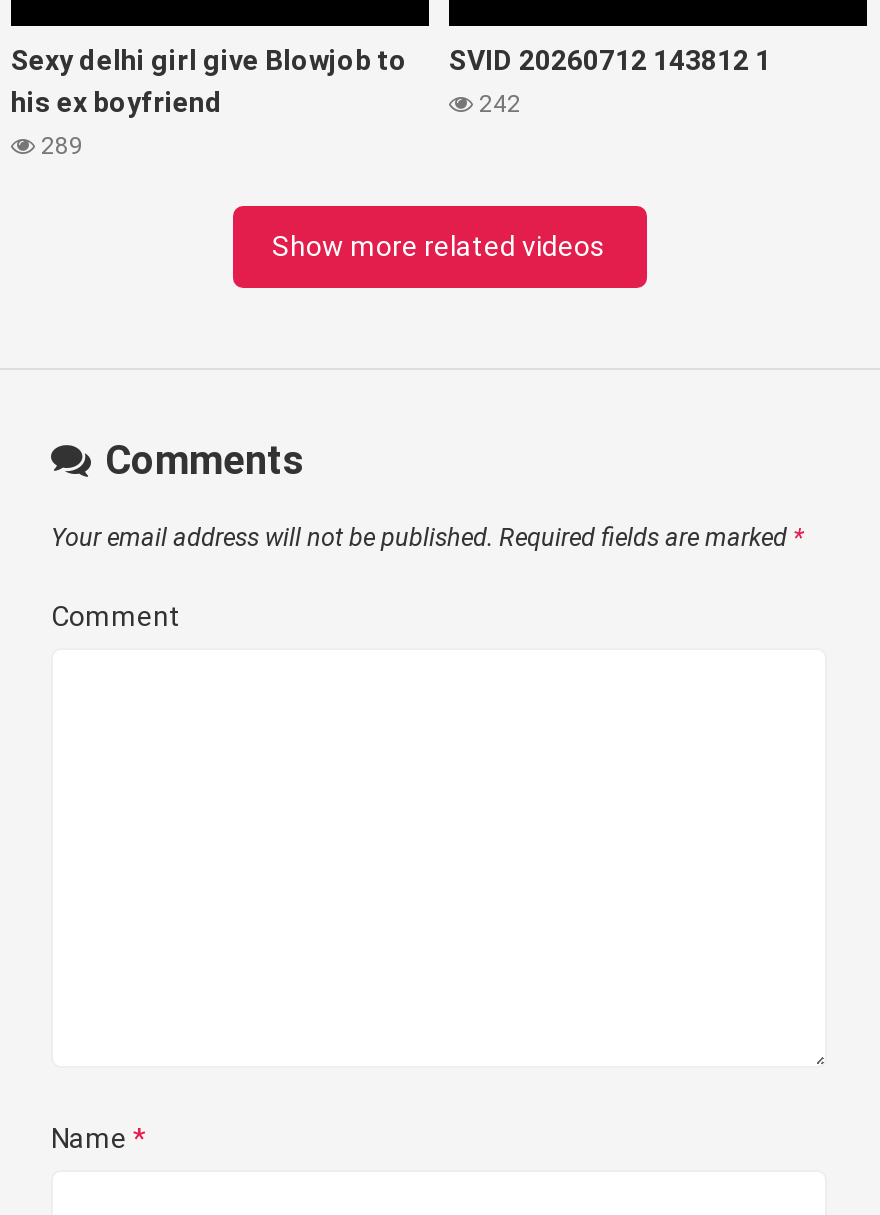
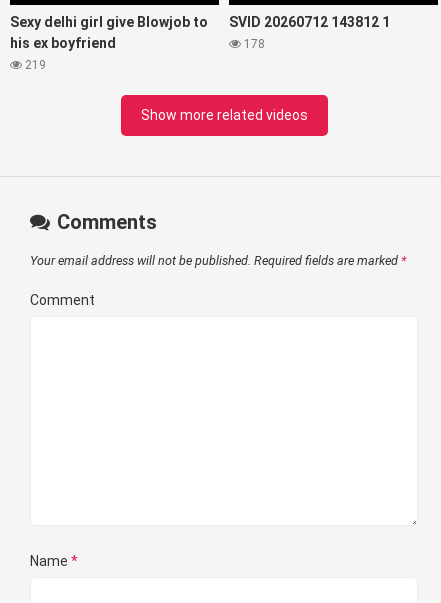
- 242
+ 178

- 289
+ 219
